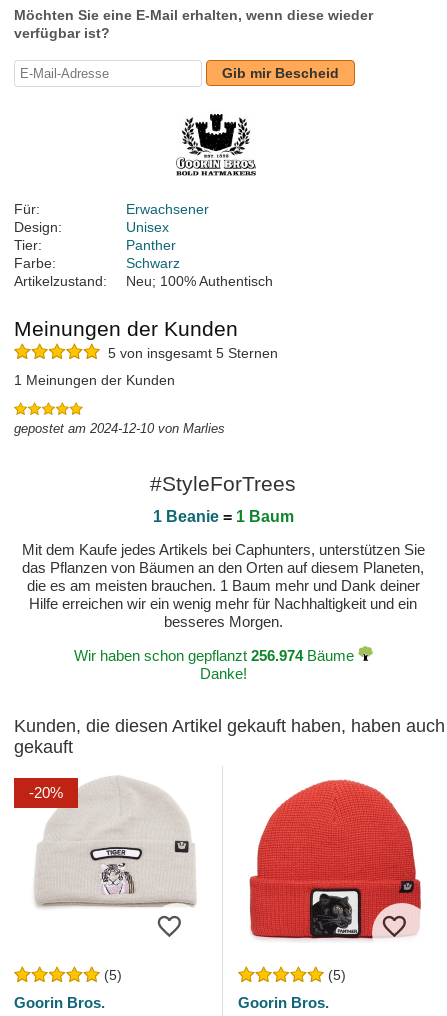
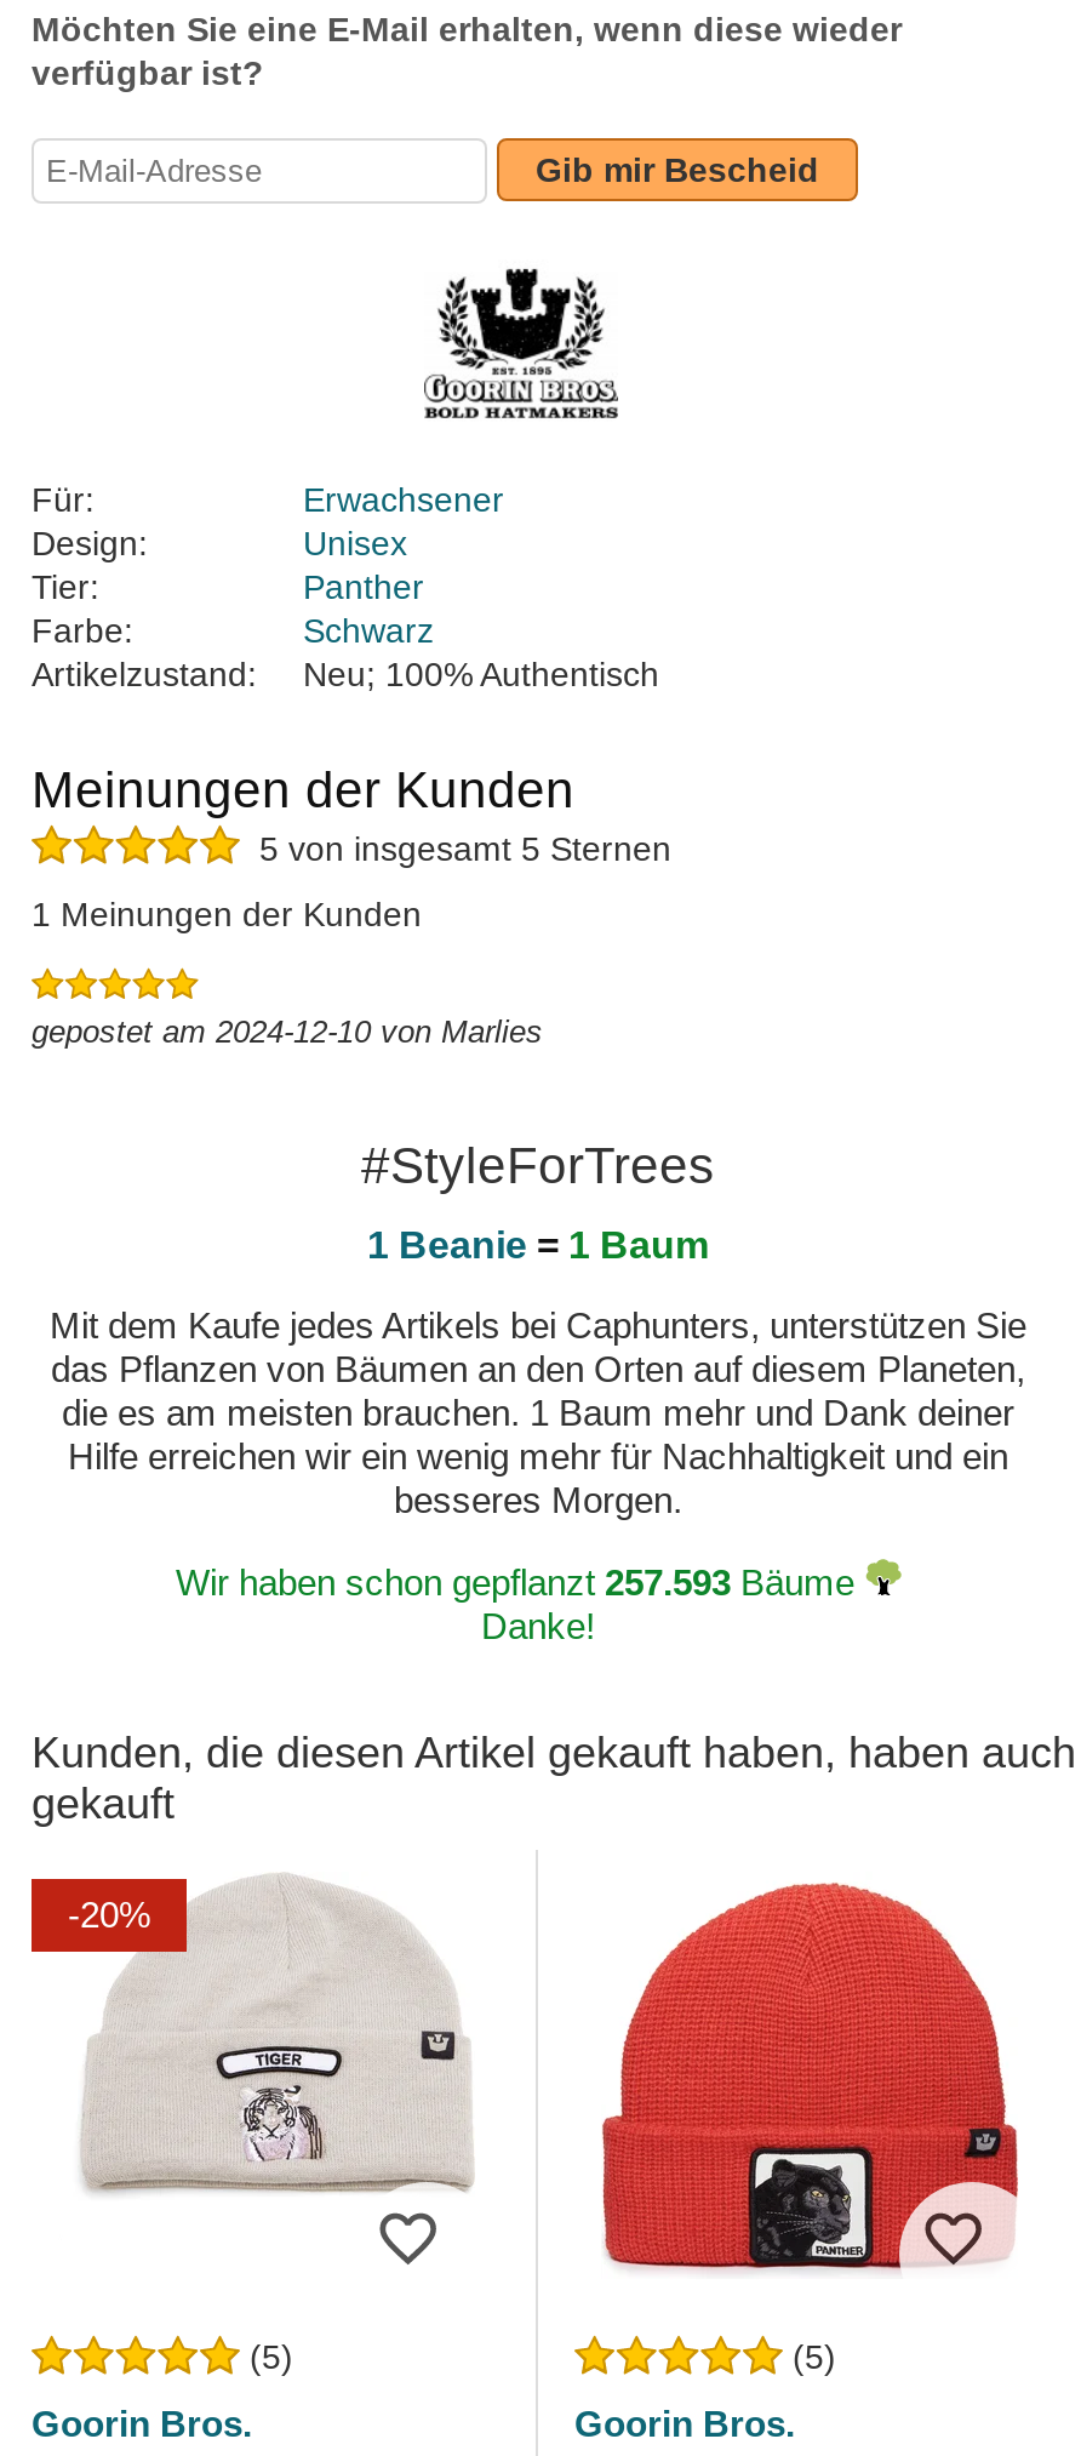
- Wir haben schon gepflanzt 256.974 Bäume
+ Wir haben schon gepflanzt 257.593 Bäume
